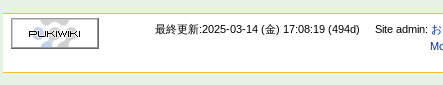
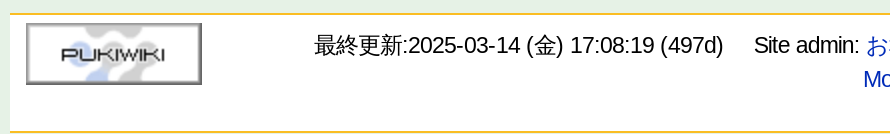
- 最終更新:2025-03-14 (金) 17:08:19 (494d)
+ 最終更新:2025-03-14 (金) 17:08:19 (497d)
